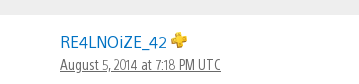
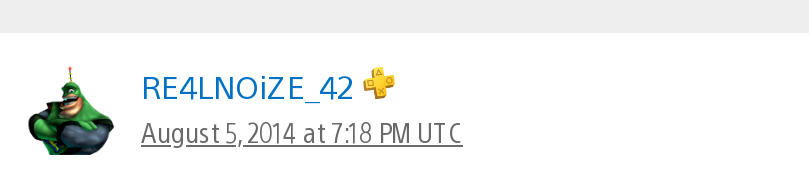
+ [image]
